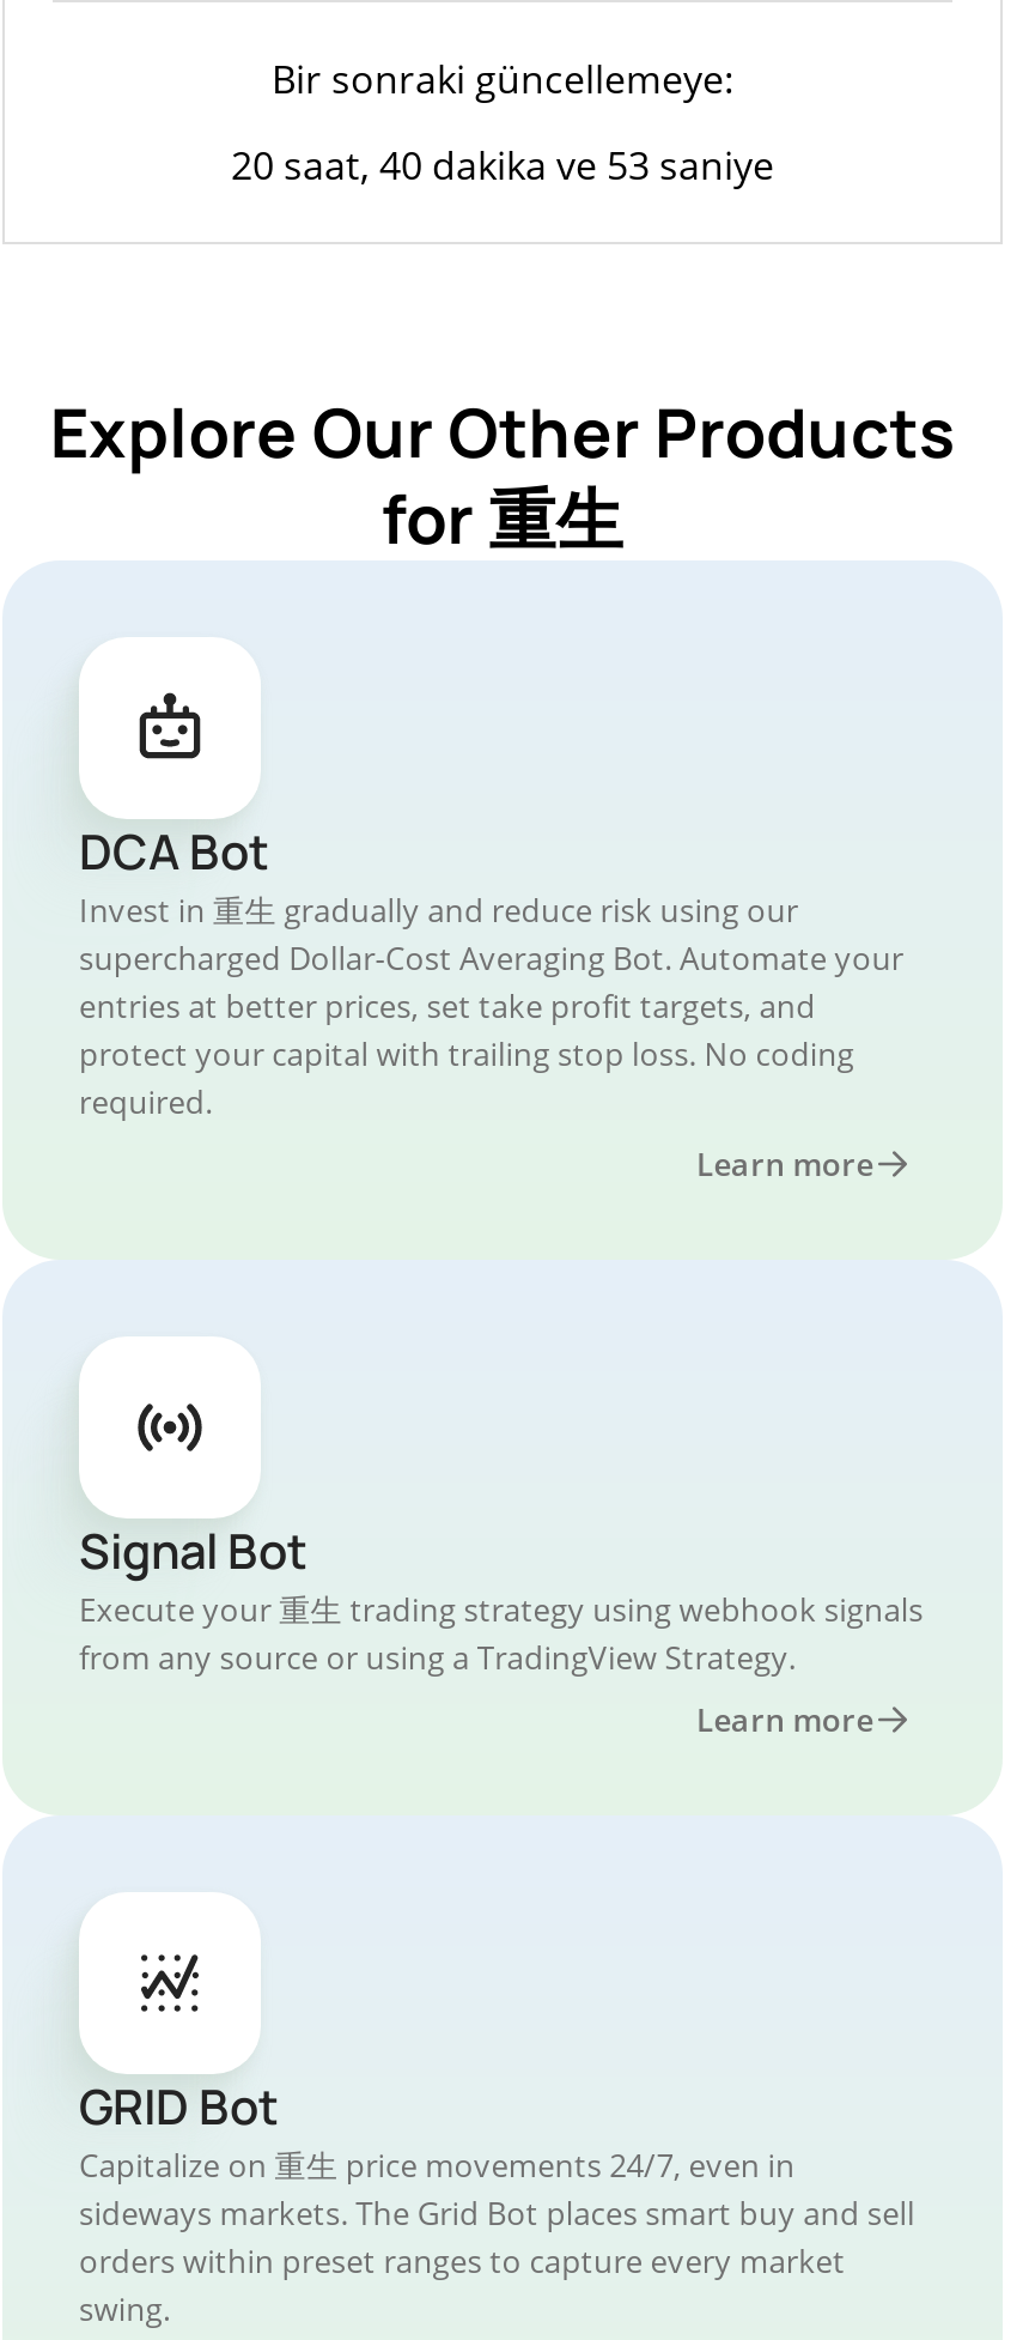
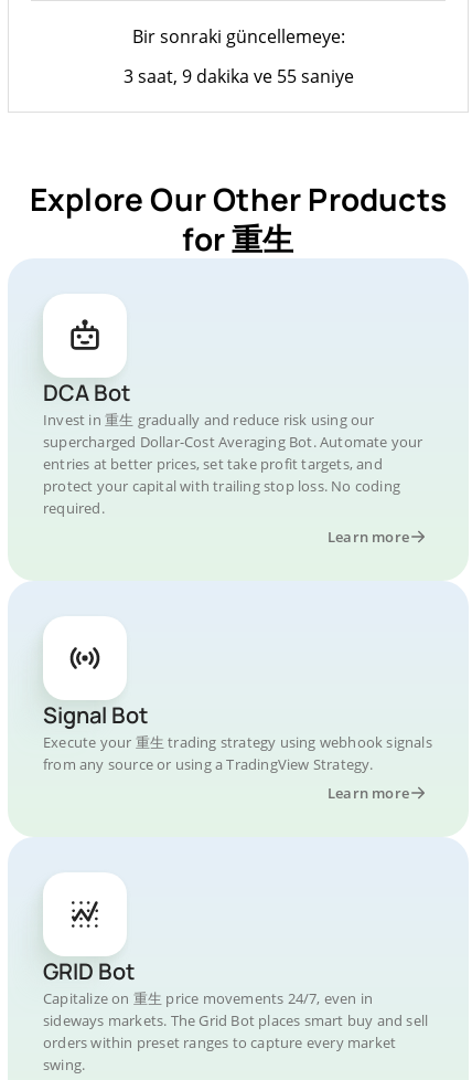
- 20 saat, 40 dakika ve 53 saniye
+ 3 saat, 9 dakika ve 55 saniye
